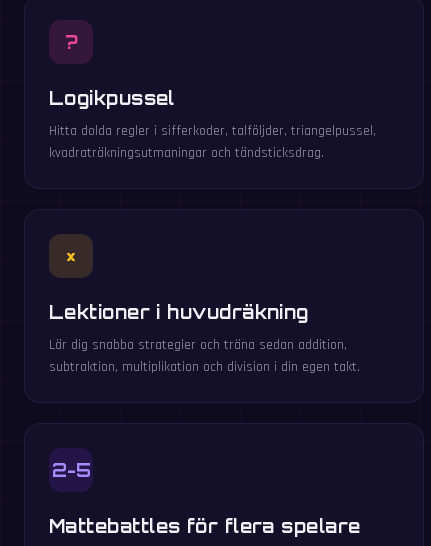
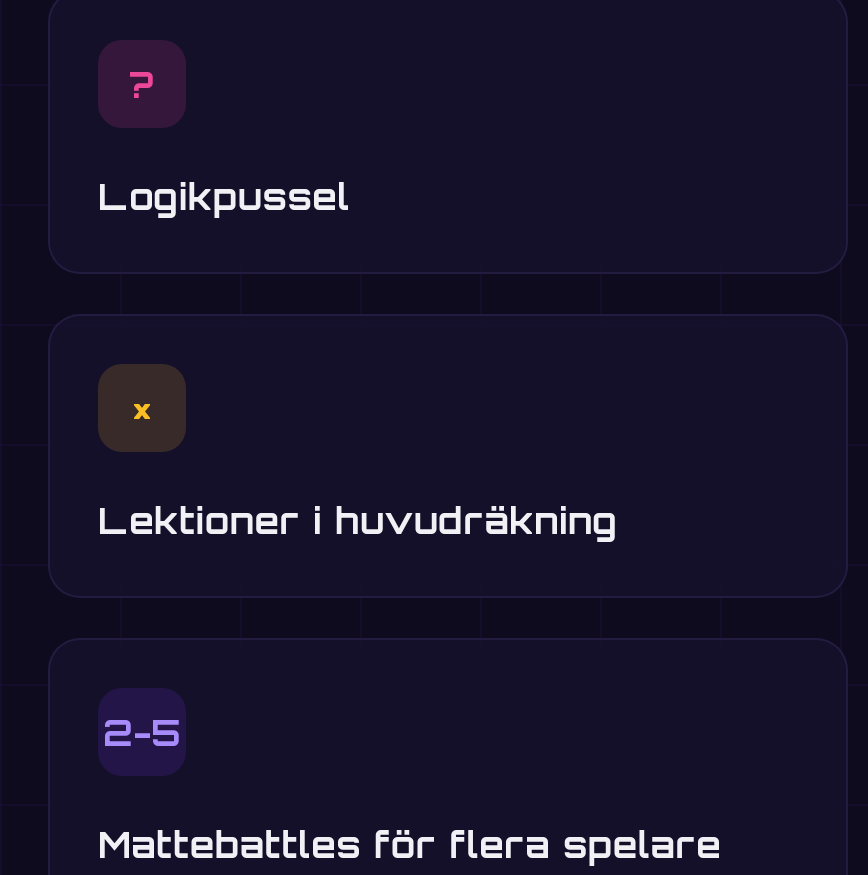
- Hitta dolda regler i sifferkoder, talföljder, triangelpussel,
- kvadraträkningsutmaningar och tändsticksdrag.

- Lär dig snabba strategier och träna sedan addition,
- subtraktion, multiplikation och division i din egen takt.
